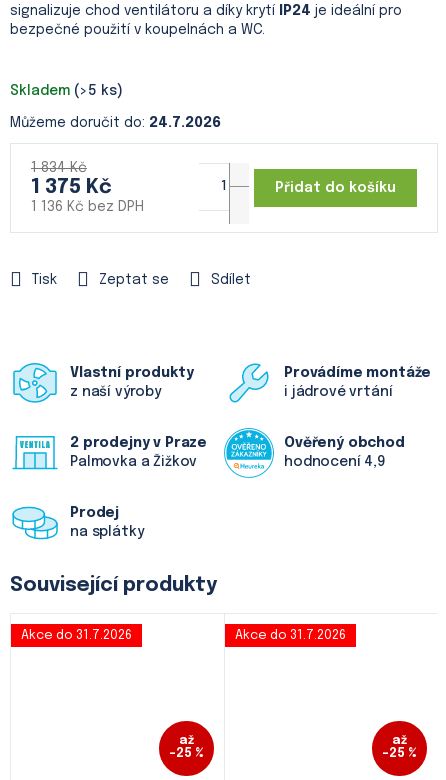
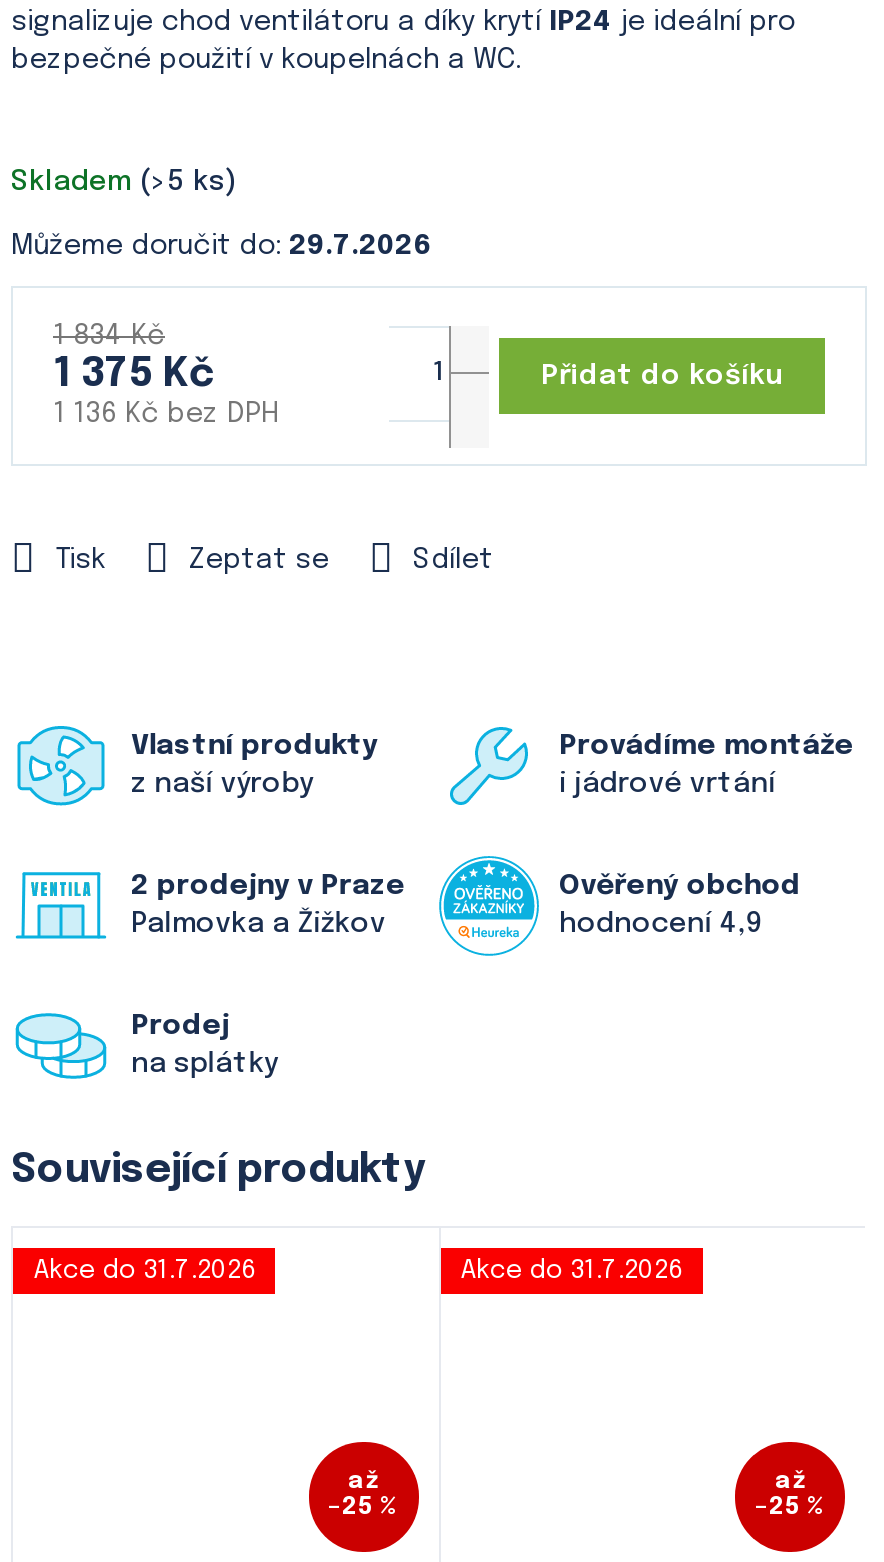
- Můžeme doručit do: 24.7.2026
+ Můžeme doručit do: 29.7.2026
